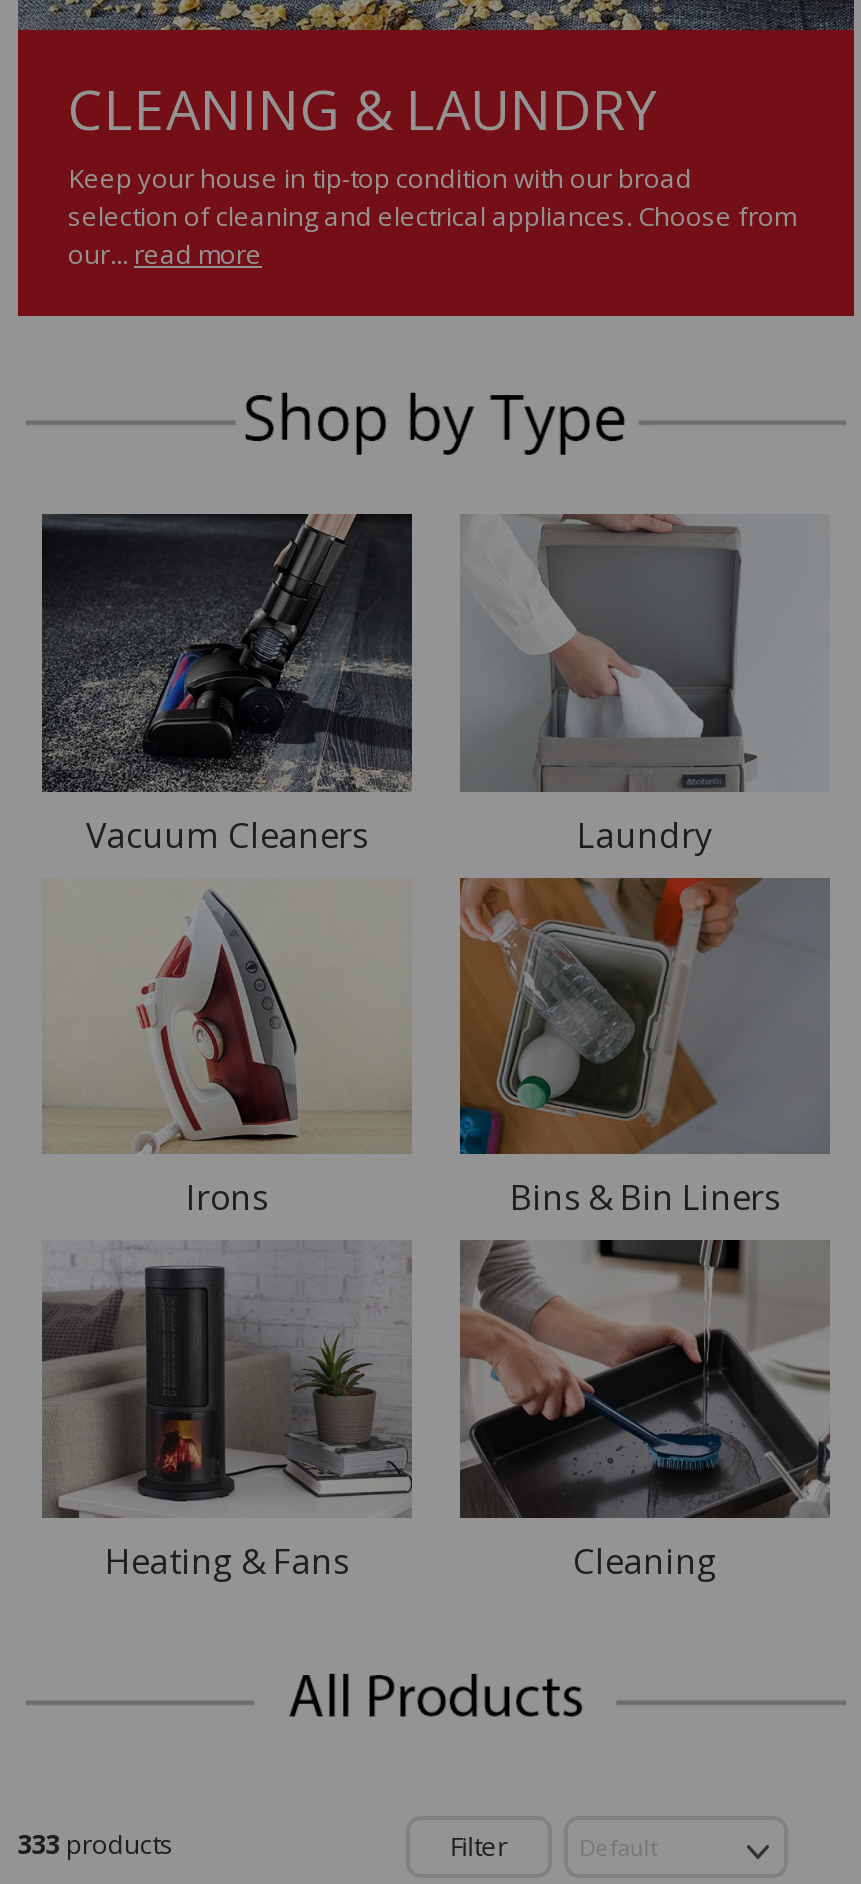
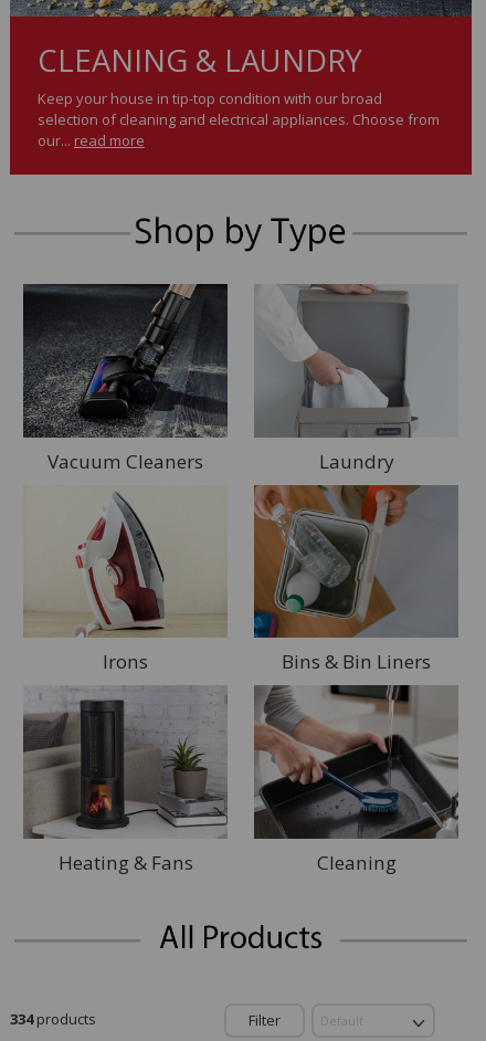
- 333 products
+ 334 products
